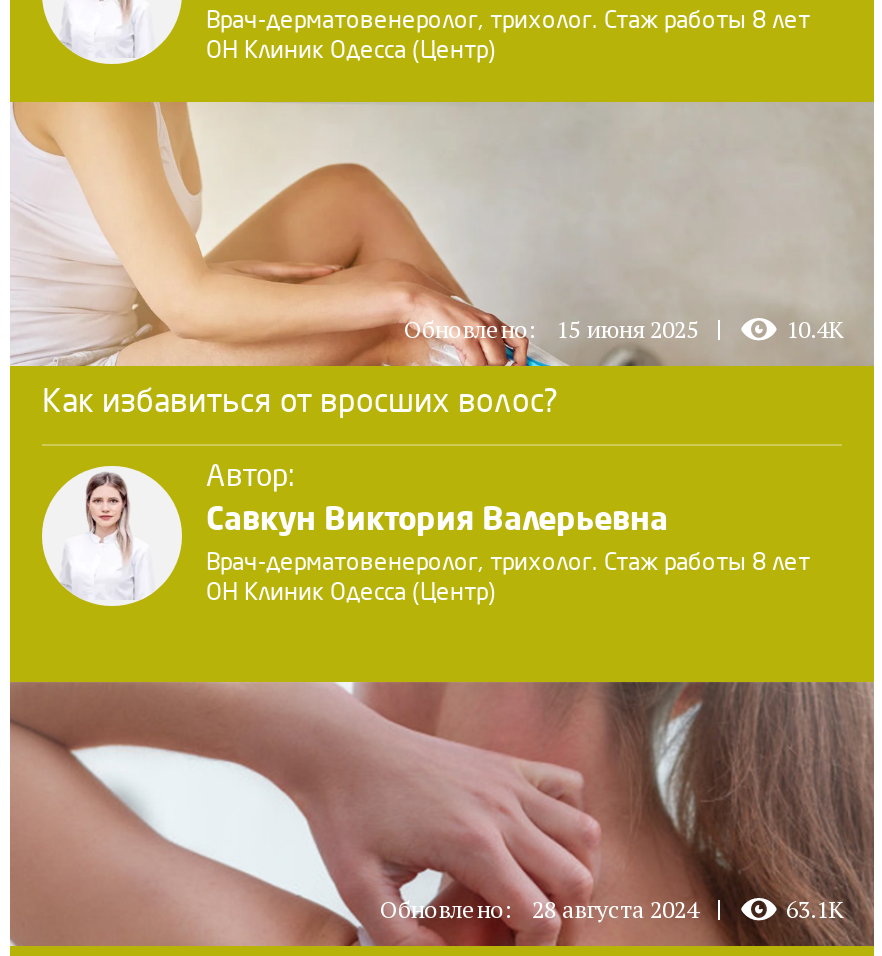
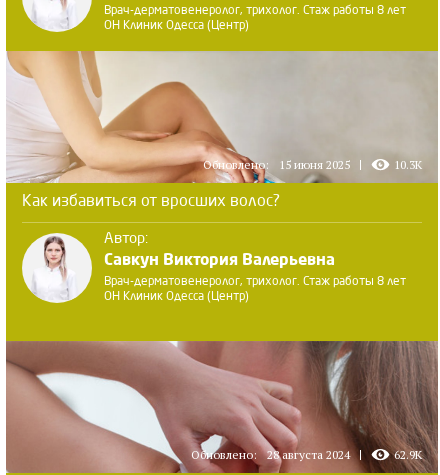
- 10.4K
+ 10.3K

- 63.1K
+ 62.9K
